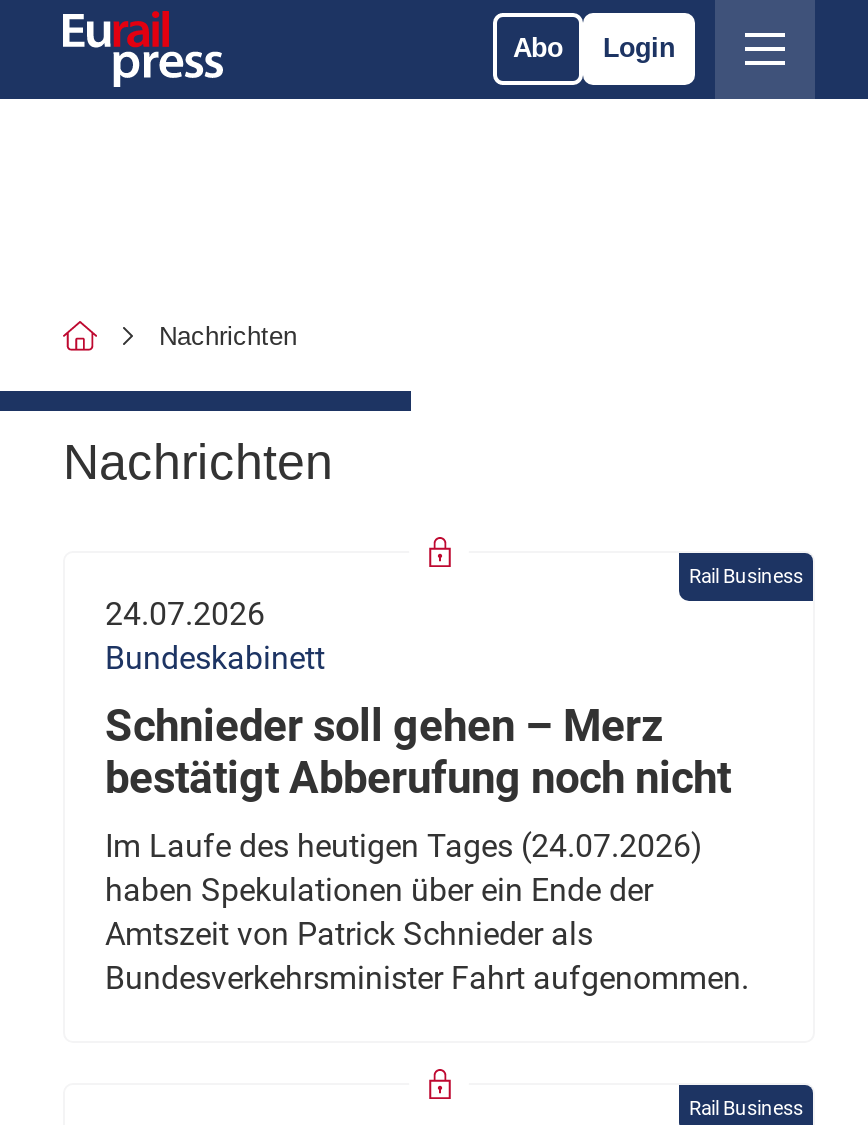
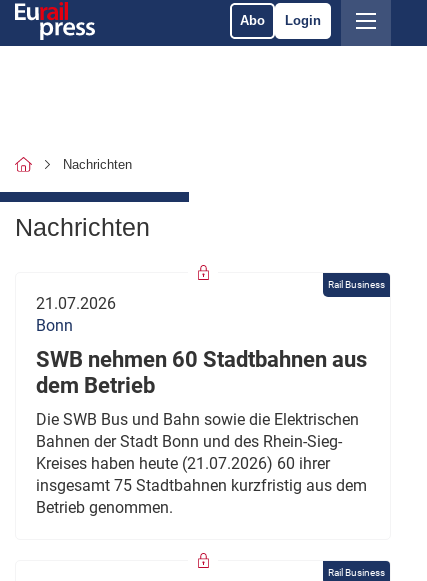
- 24.07.2026
- Bundeskabinett
+ 21.07.2026
+ Bonn

- Schnieder soll gehen – Merz
- bestätigt Abberufung noch nicht
+ SWB nehmen 60 Stadtbahnen aus
+ dem Betrieb

- Im Laufe des heutigen Tages (24.07.2026)
- haben Spekulationen über ein Ende der
- Amtszeit von Patrick Schnieder als
- Bundesverkehrsminister Fahrt aufgenommen.
+ Die SWB Bus und Bahn sowie die Elektrischen
+ Bahnen der Stadt Bonn und des Rhein-Sieg-
+ Kreises haben heute (21.07.2026) 60 ihrer
+ insgesamt 75 Stadtbahnen kurzfristig aus dem
+ Betrieb genommen.
